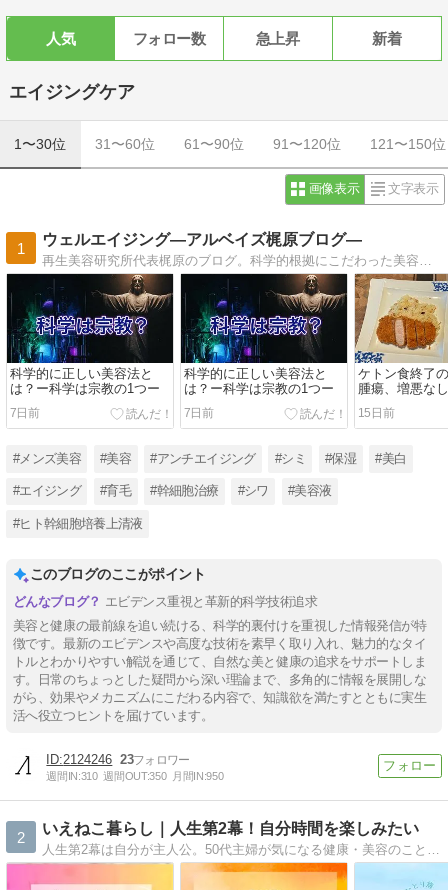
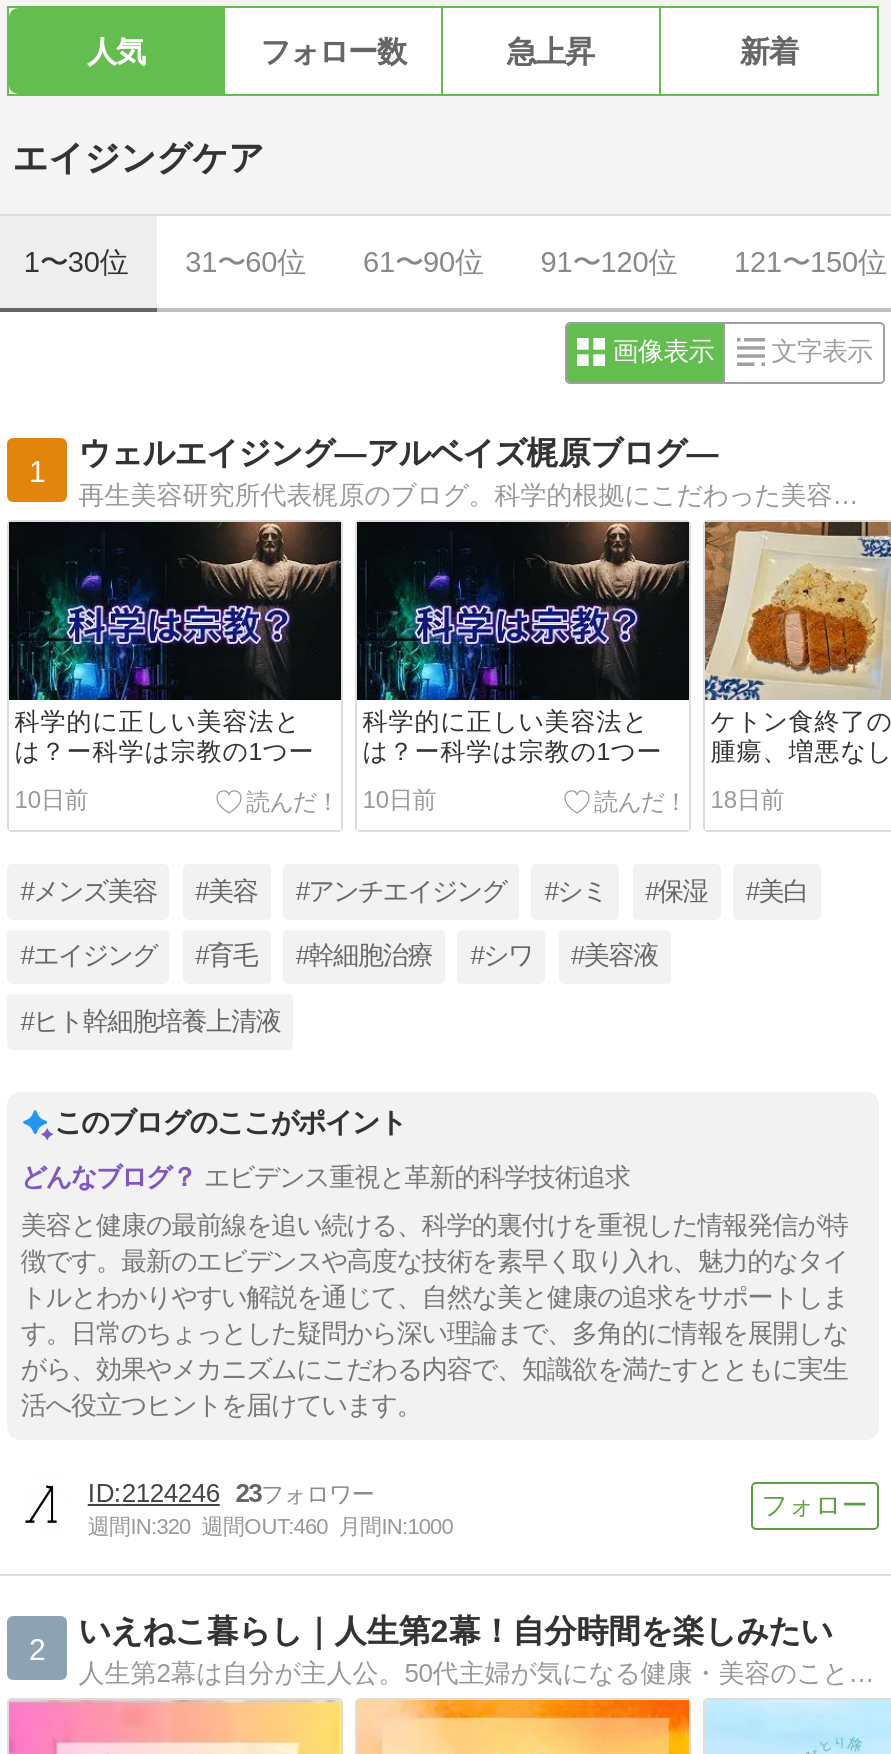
- 7日前
+ 10日前

- 7日前
+ 10日前

- 15日前
+ 18日前

- 週間IN:310 週間OUT:350 月間IN:950
+ 週間IN:320 週間OUT:460 月間IN:1000
